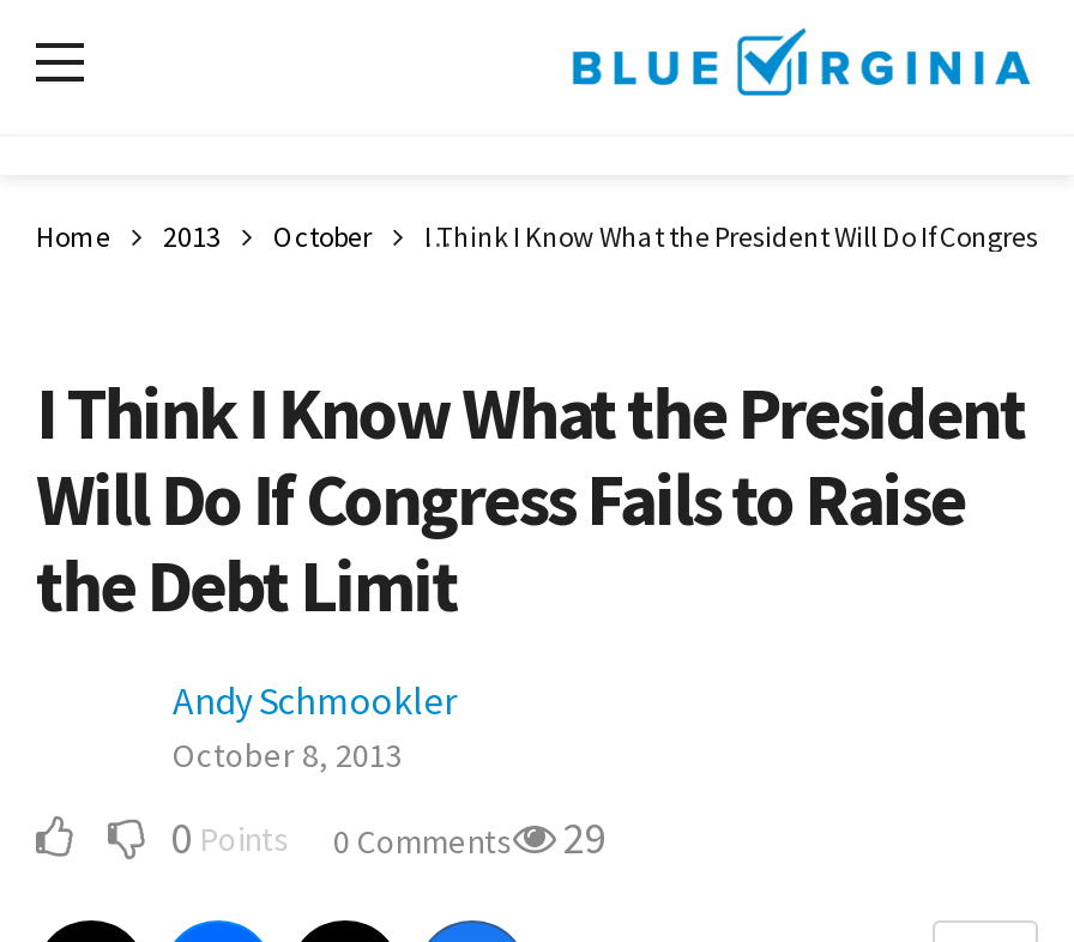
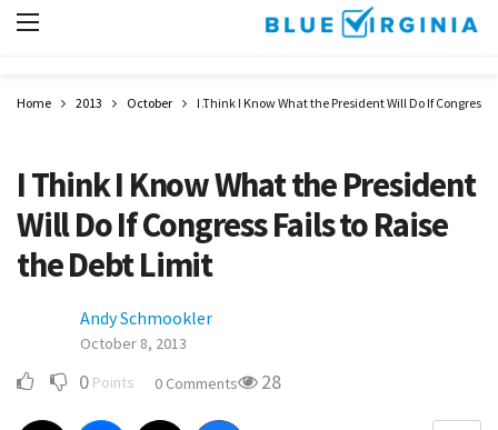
- 0 Points 0 Comments 29
+ 0 Points 0 Comments 28
